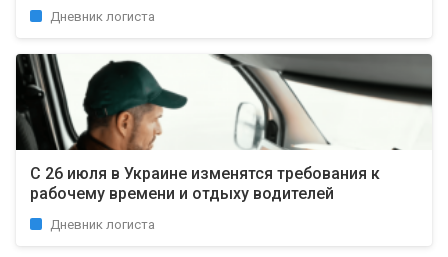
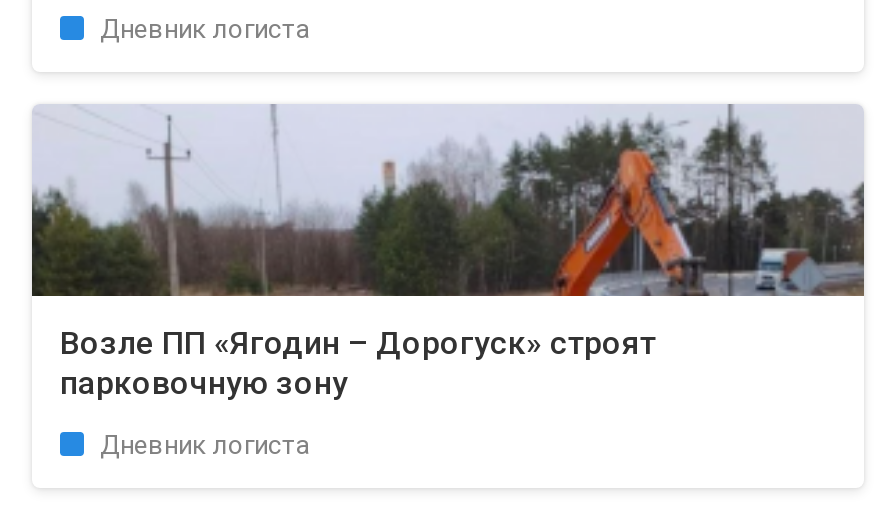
- [image]
- С 26 июля в Украине изменятся требования к
- рабочему времени и отдыху водителей
+ [image]
+ Возле ПП «Ягодин – Дорогуск» строят
+ парковочную зону
